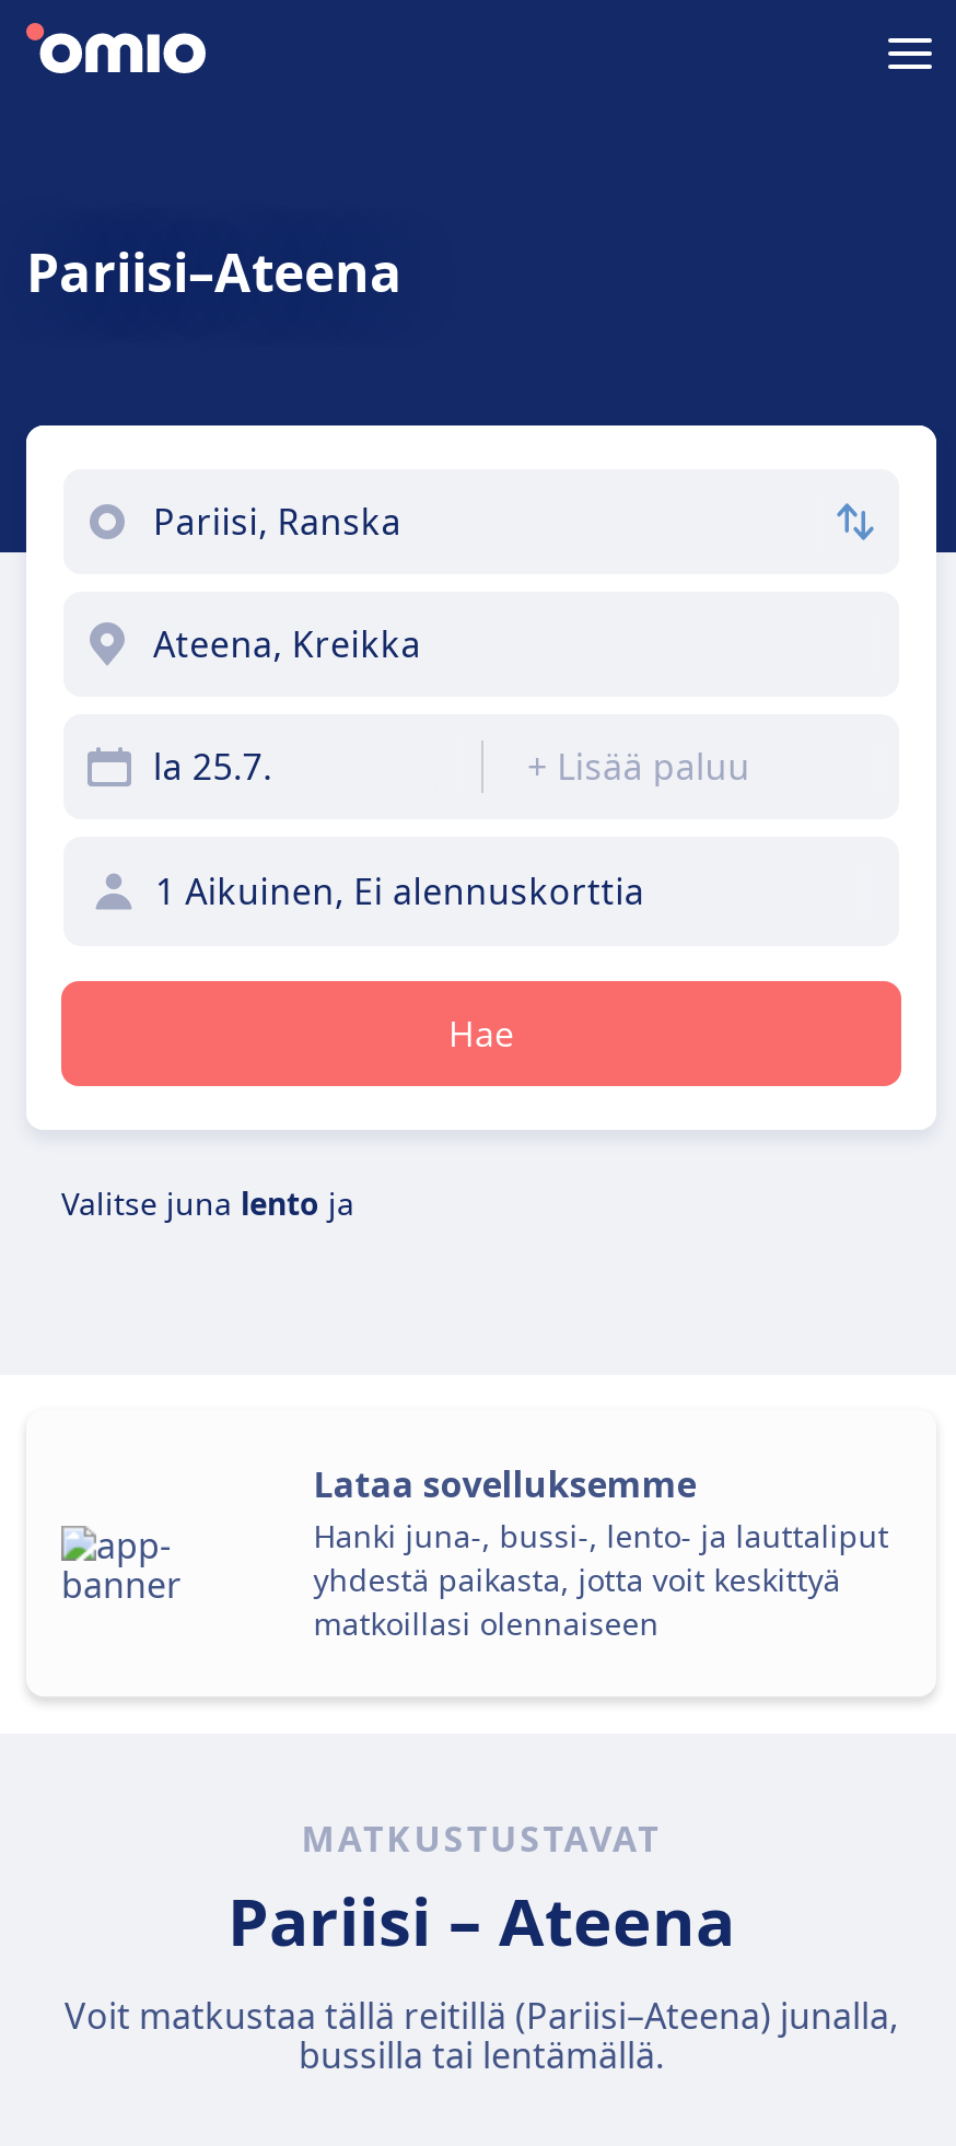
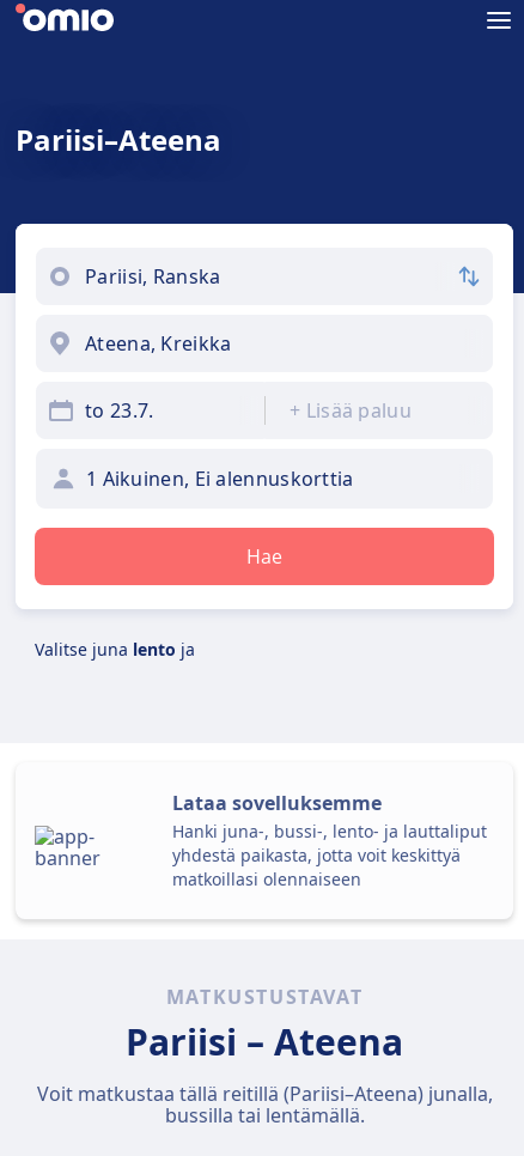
- la 25.7.
+ to 23.7.
